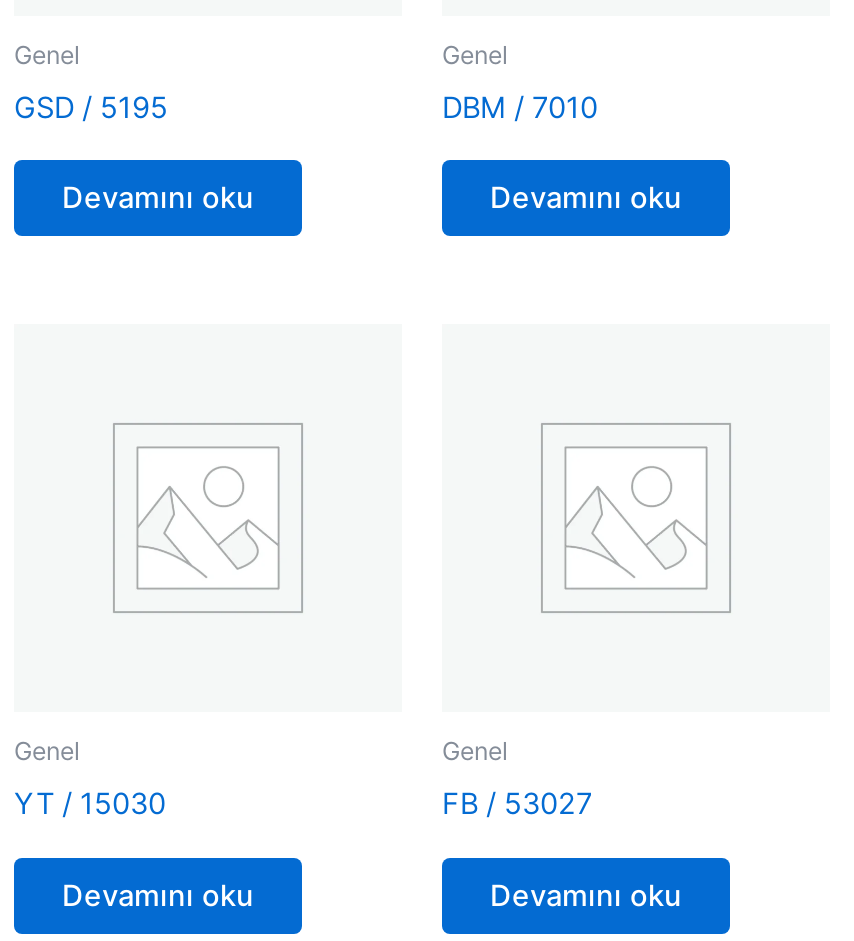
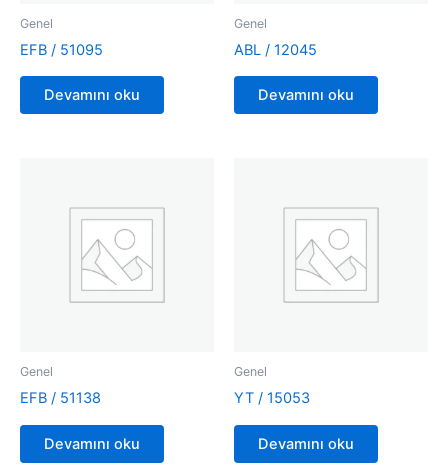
- GSD / 5195
+ EFB / 51095

- DBM / 7010
+ ABL / 12045

- YT / 15030
+ EFB / 51138

- FB / 53027
+ YT / 15053
